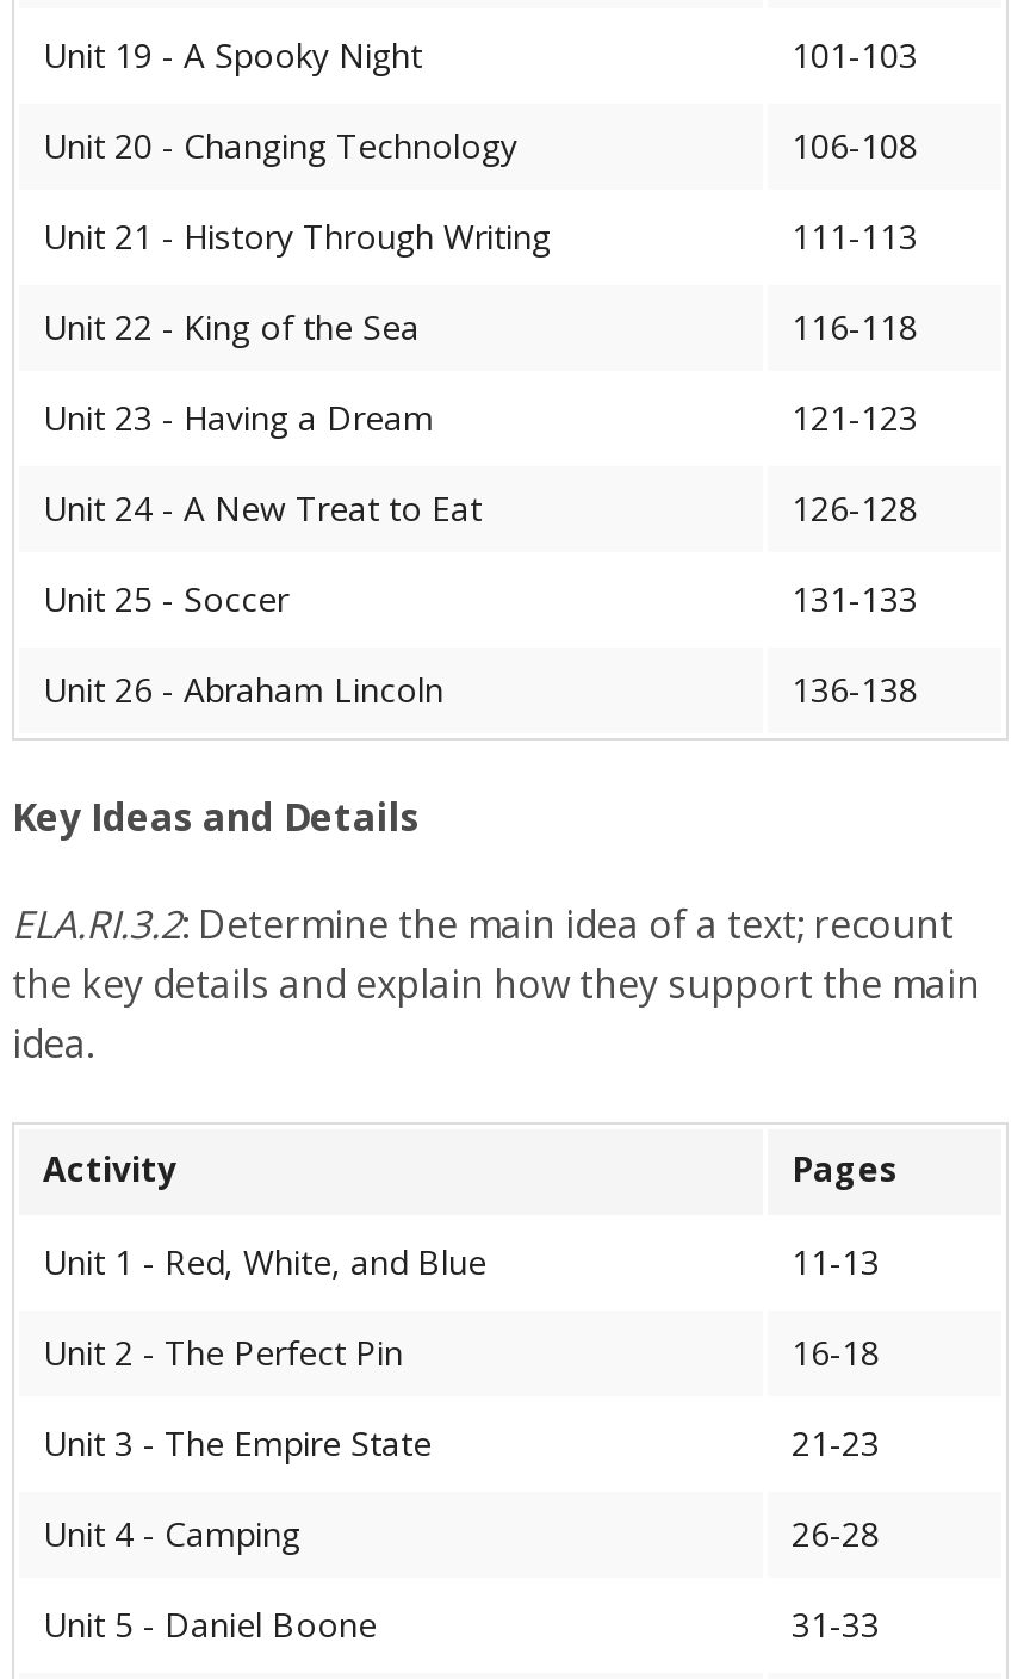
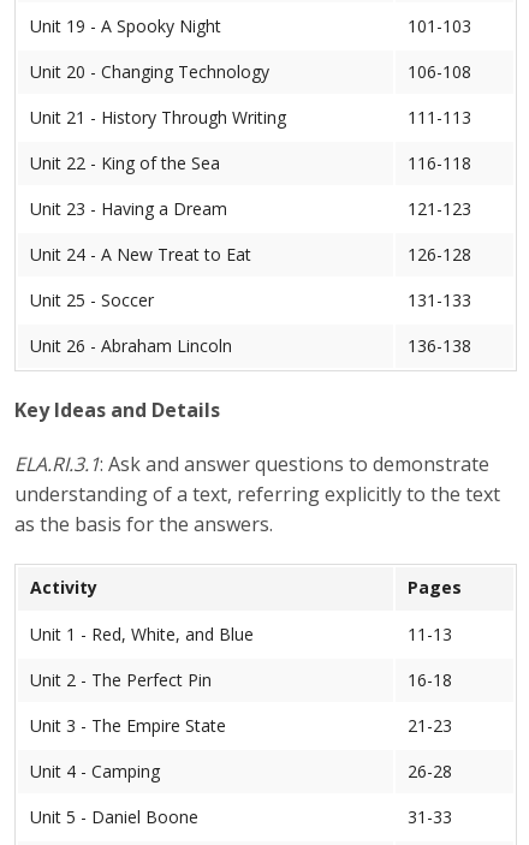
- ELA.RI.3.2: Determine the main idea of a text; recount
- the key details and explain how they support the main
- idea.
+ ELA.RI.3.1: Ask and answer questions to demonstrate
+ understanding of a text, referring explicitly to the text
+ as the basis for the answers.
